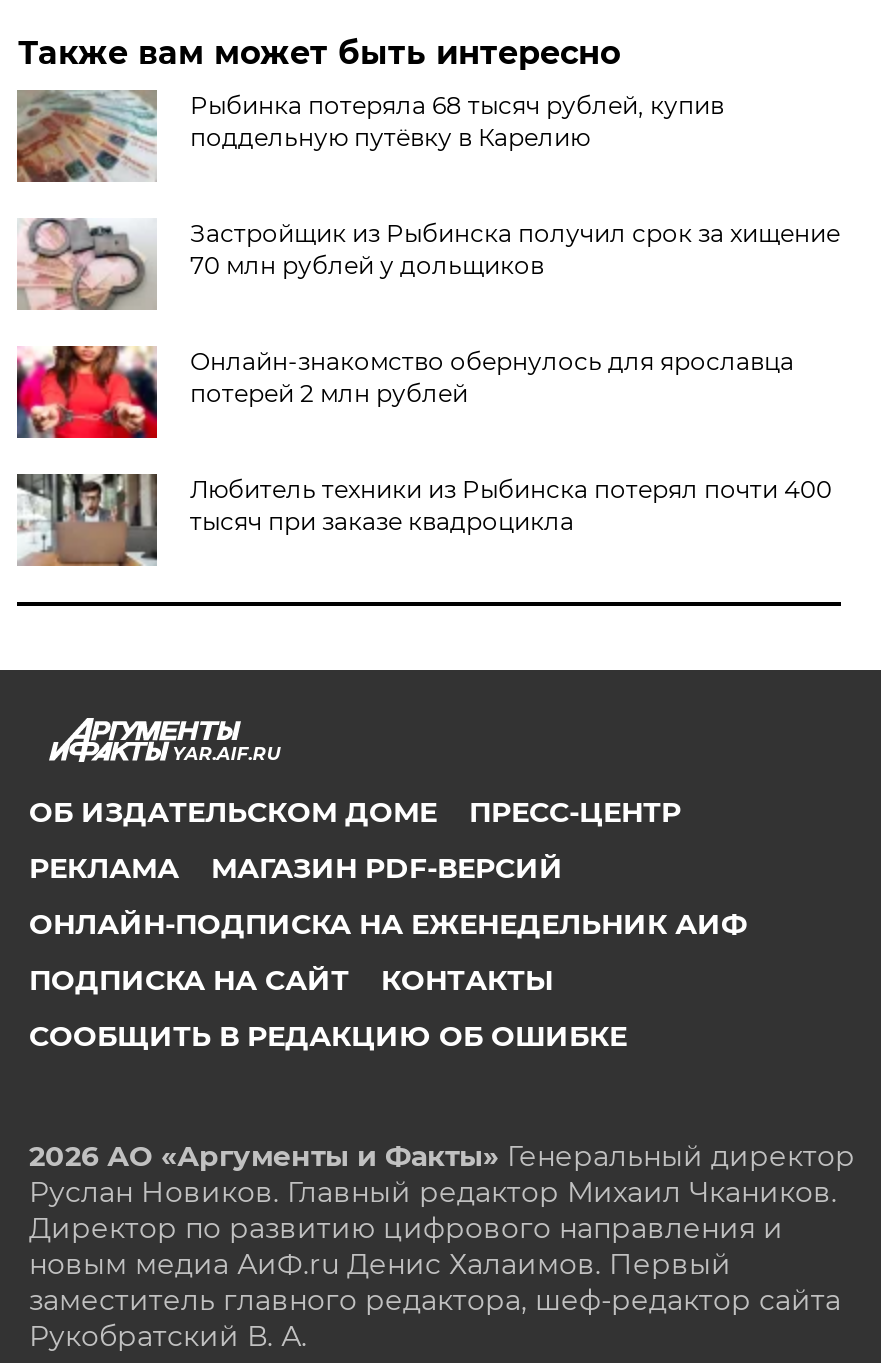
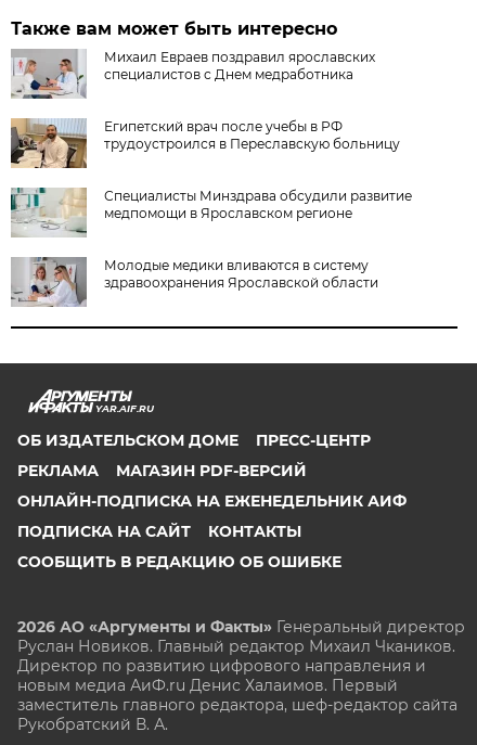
- [image]
- Рыбинка потеряла 68 тысяч рублей, купив
- поддельную путёвку в Карелию
+ [image]
+ Михаил Евраев поздравил ярославских
+ специалистов с Днем медработника

- [image]
- Застройщик из Рыбинска получил срок за хищение
- 70 млн рублей у дольщиков
+ [image]
+ Египетский врач после учебы в РФ
+ трудоустроился в Переславскую больницу

- [image]
- Онлайн‑знакомство обернулось для ярославца
- потерей 2 млн рублей
+ [image]
+ Специалисты Минздрава обсудили развитие
+ медпомощи в Ярославском регионе

- [image]
- Любитель техники из Рыбинска потерял почти 400
- тысяч при заказе квадроцикла
+ [image]
+ Молодые медики вливаются в систему
+ здравоохранения Ярославской области
